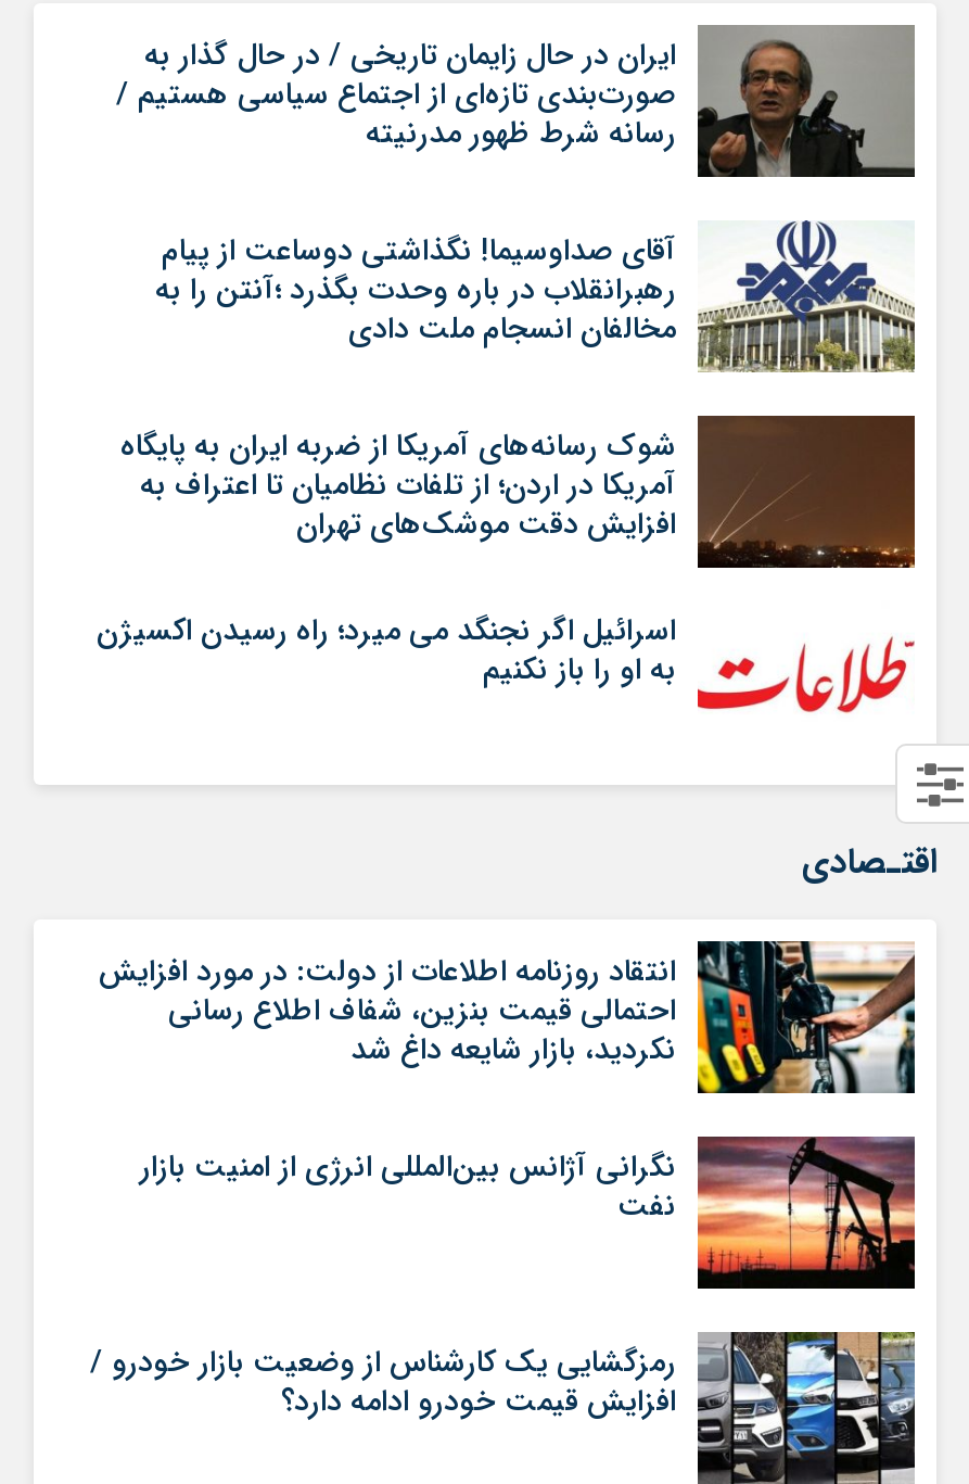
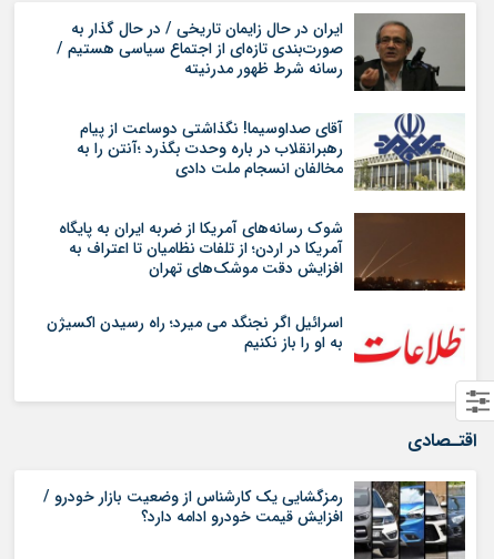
- [image]
- انتقاد روزنامه اطلاعات از دولت: در مورد افزایش
- احتمالی قیمت بنزین، شفاف اطلاع رسانی
- نکردید، بازار شایعه داغ شد
- نگرانی آژانس بین‌المللی انرژی از امنیت بازار
- نفت

- [image]
